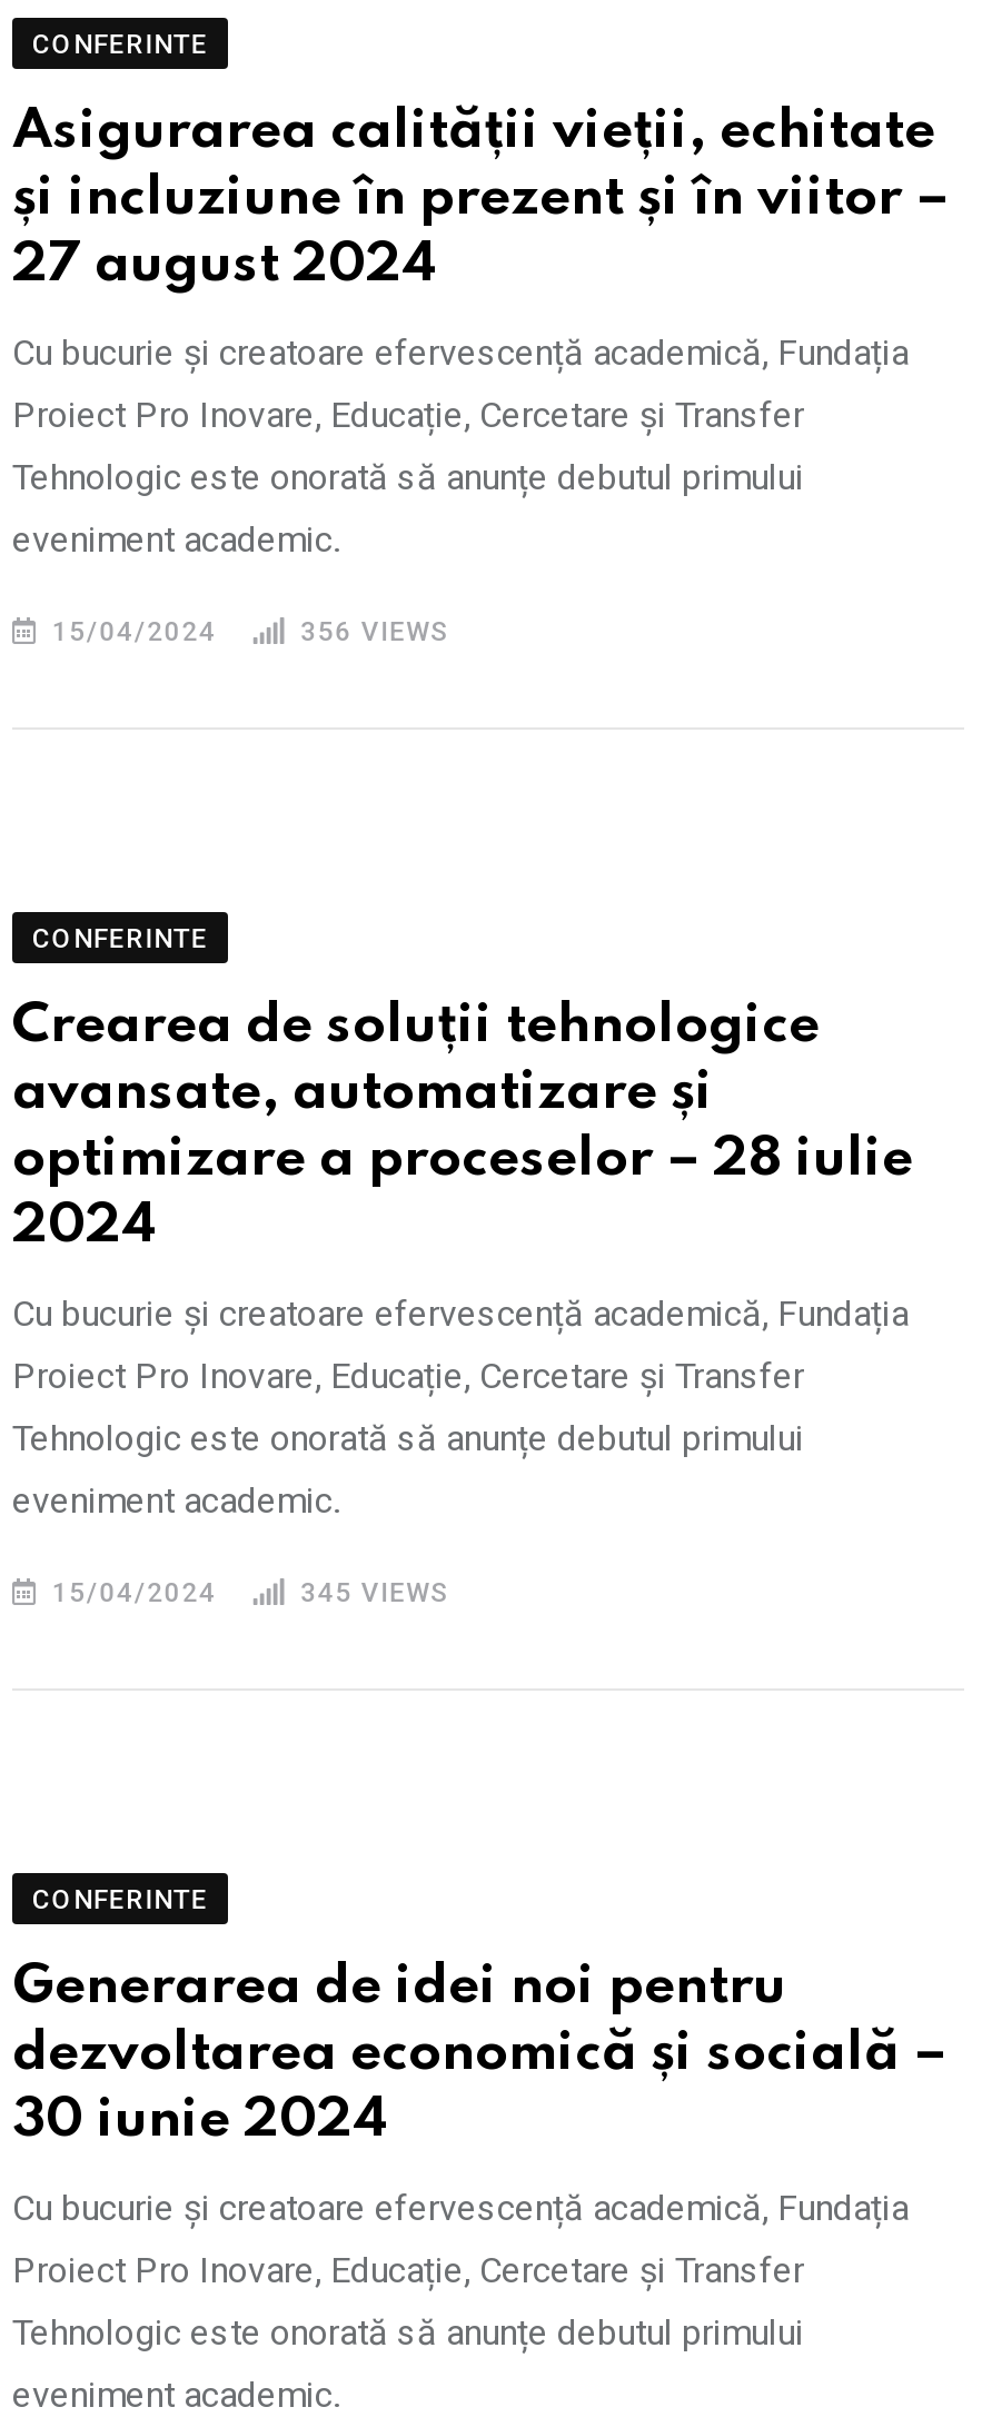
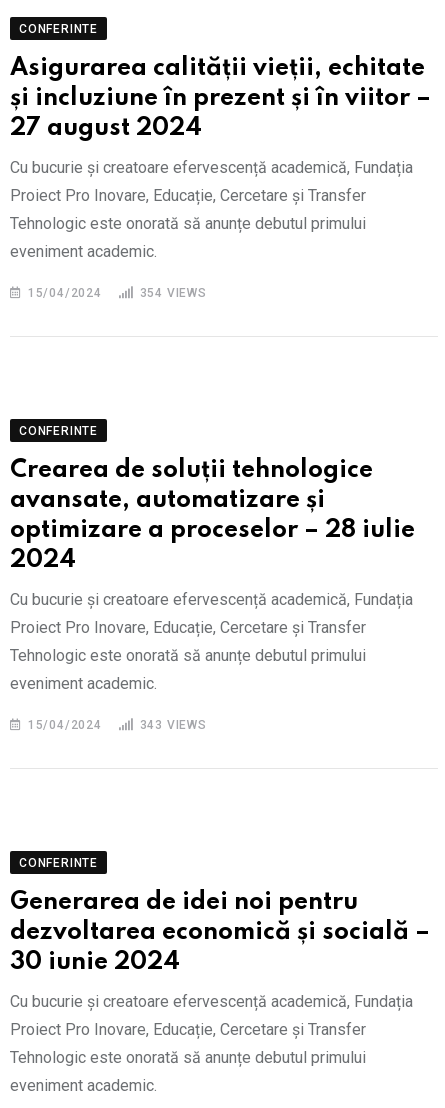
- 356 VIEWS
+ 354 VIEWS

- 345 VIEWS
+ 343 VIEWS
